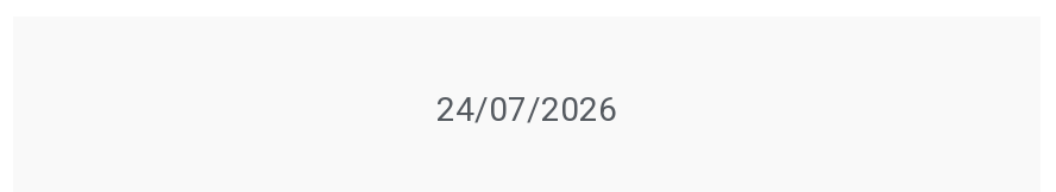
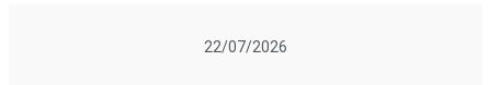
- 24/07/2026
+ 22/07/2026
